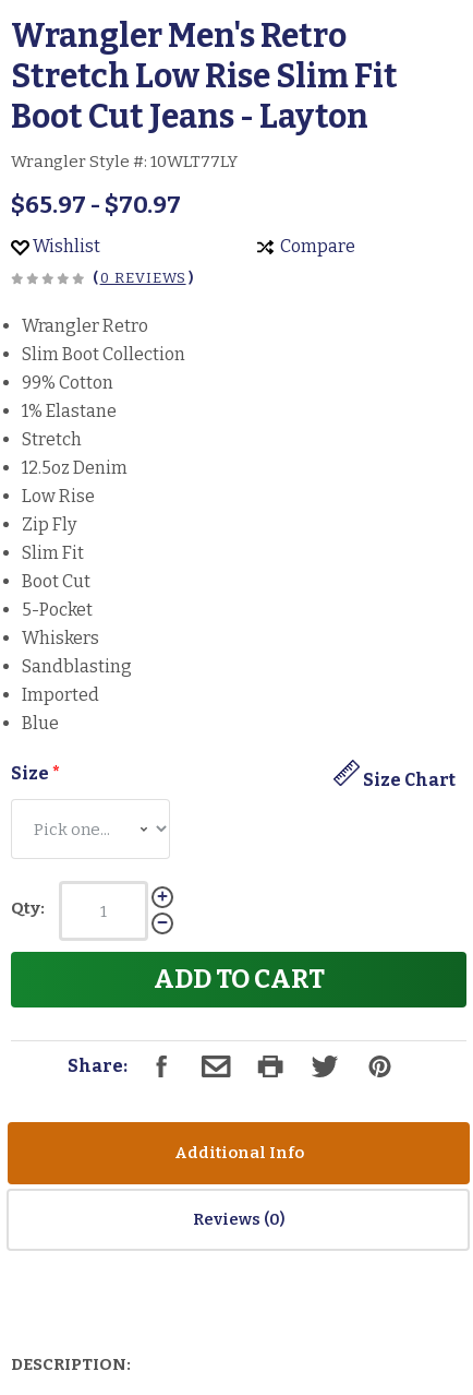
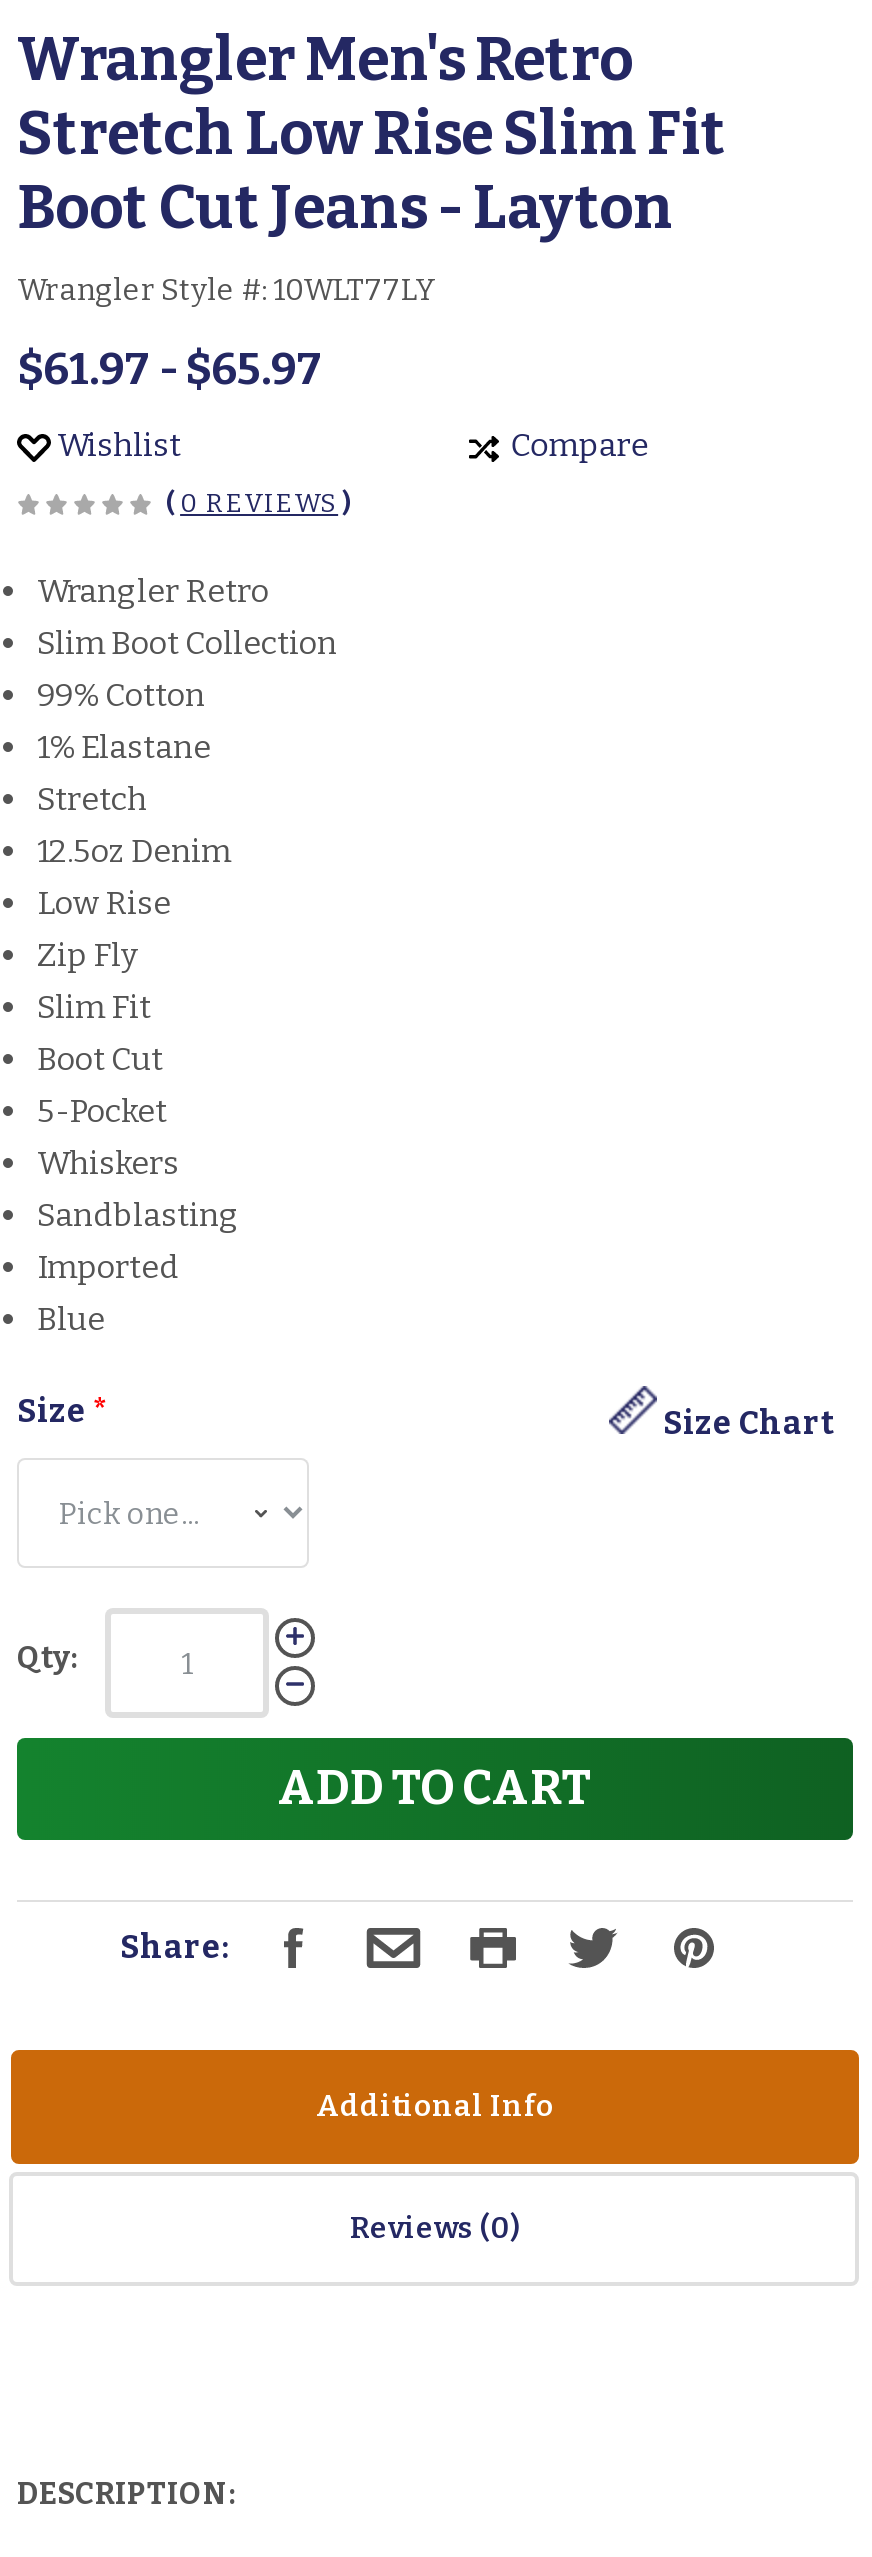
- $65.97 - $70.97
+ $61.97 - $65.97
